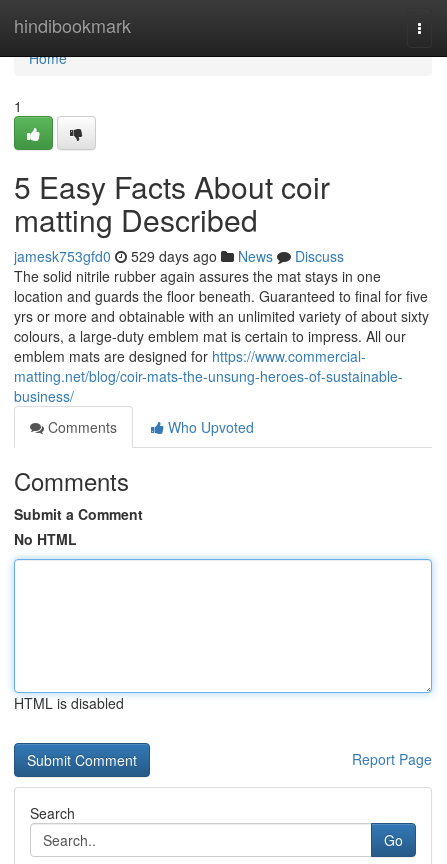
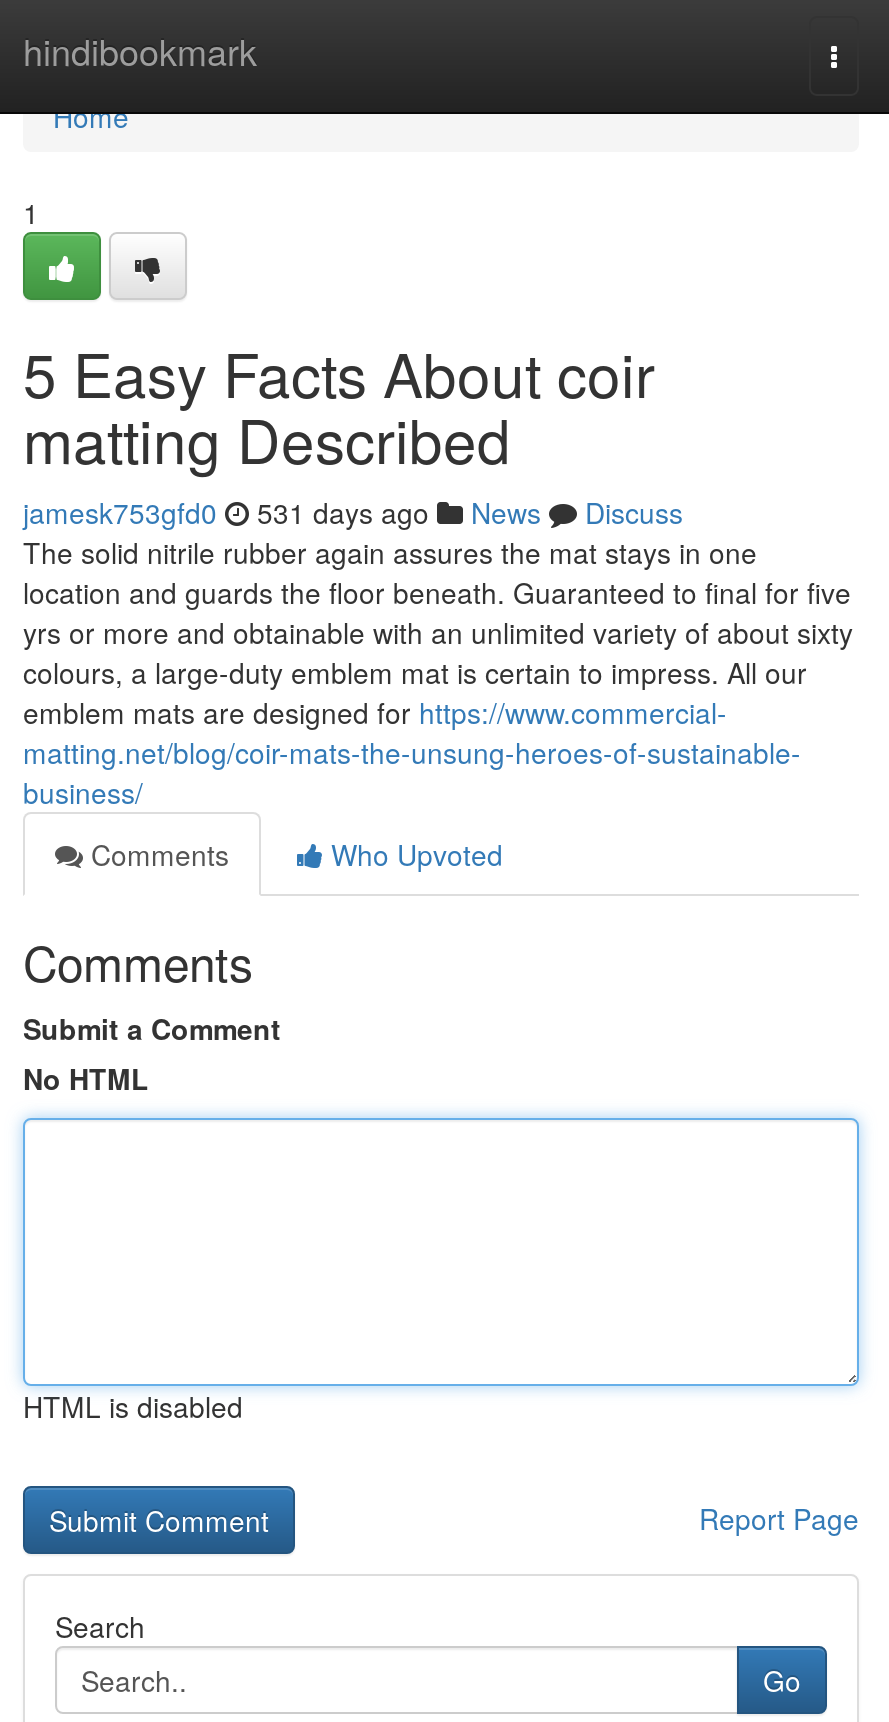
- jamesk753gfd0 529 days ago News Discuss
+ jamesk753gfd0 531 days ago News Discuss
